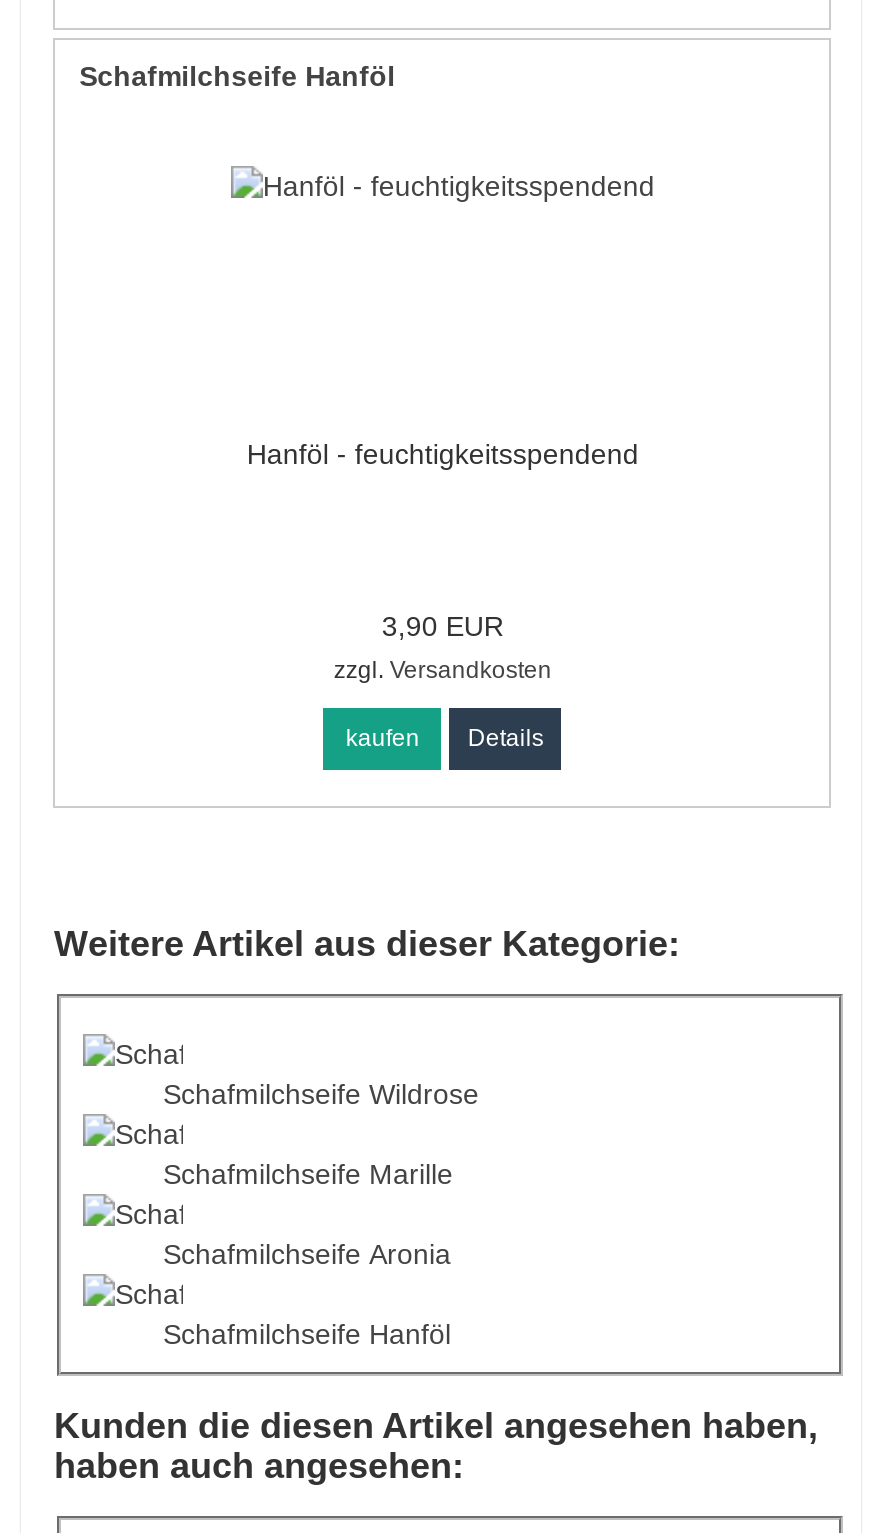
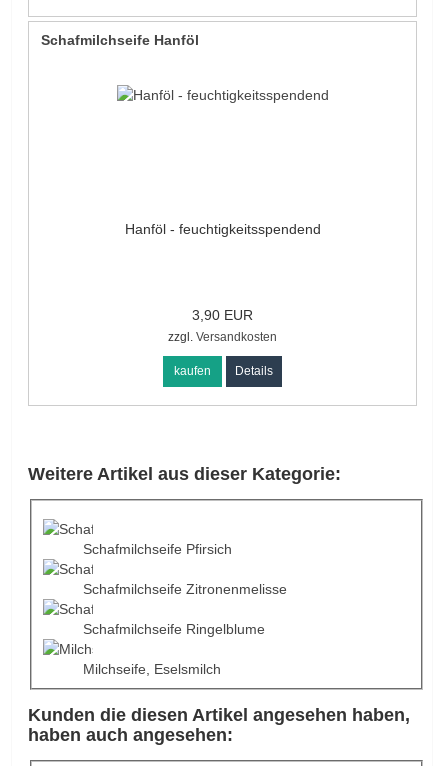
- Schafmilchseife Wildrose
+ Schafmilchseife Pfirsich

- Schafmilchseife Marille
+ Schafmilchseife Zitronenmelisse

- Schafmilchseife Aronia
+ Schafmilchseife Ringelblume

- Schafmilchseife Hanföl
+ Milchseife, Eselsmilch
